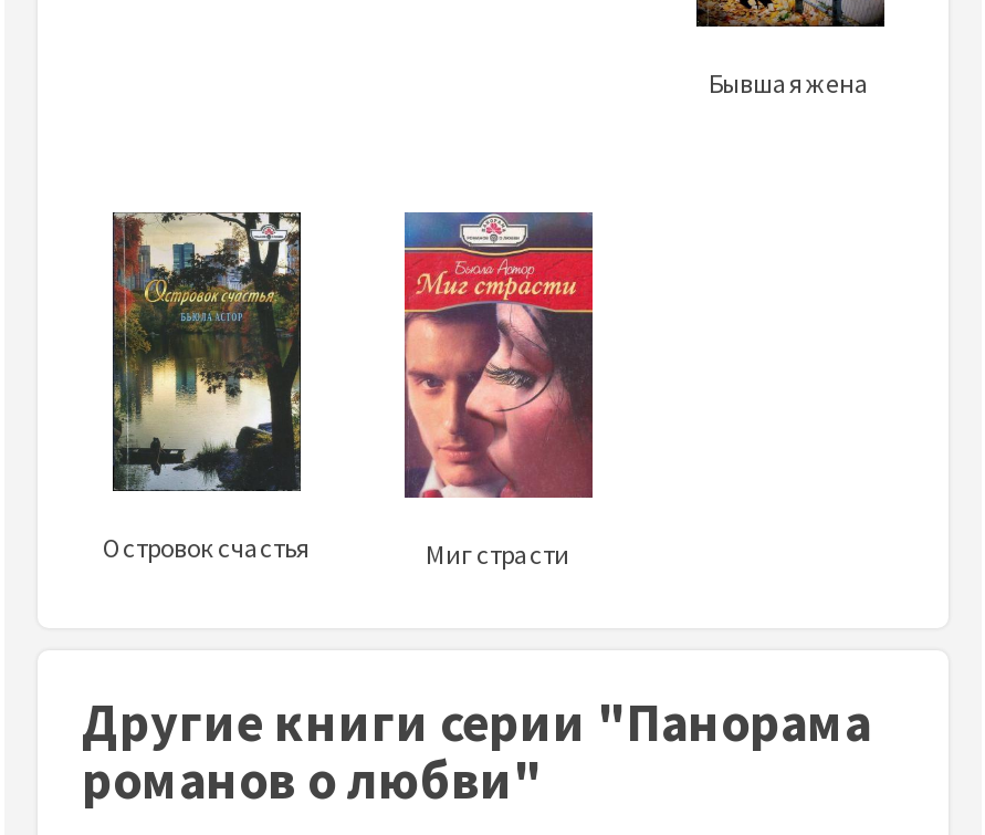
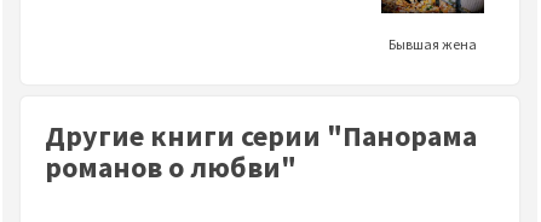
- [image]
- Островок счастья
- Миг страсти

- [image]
